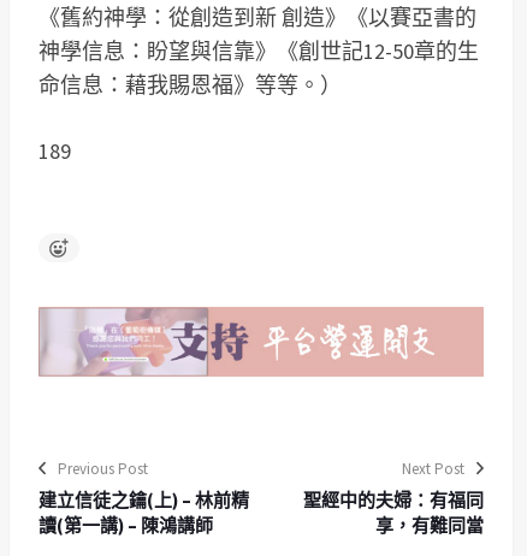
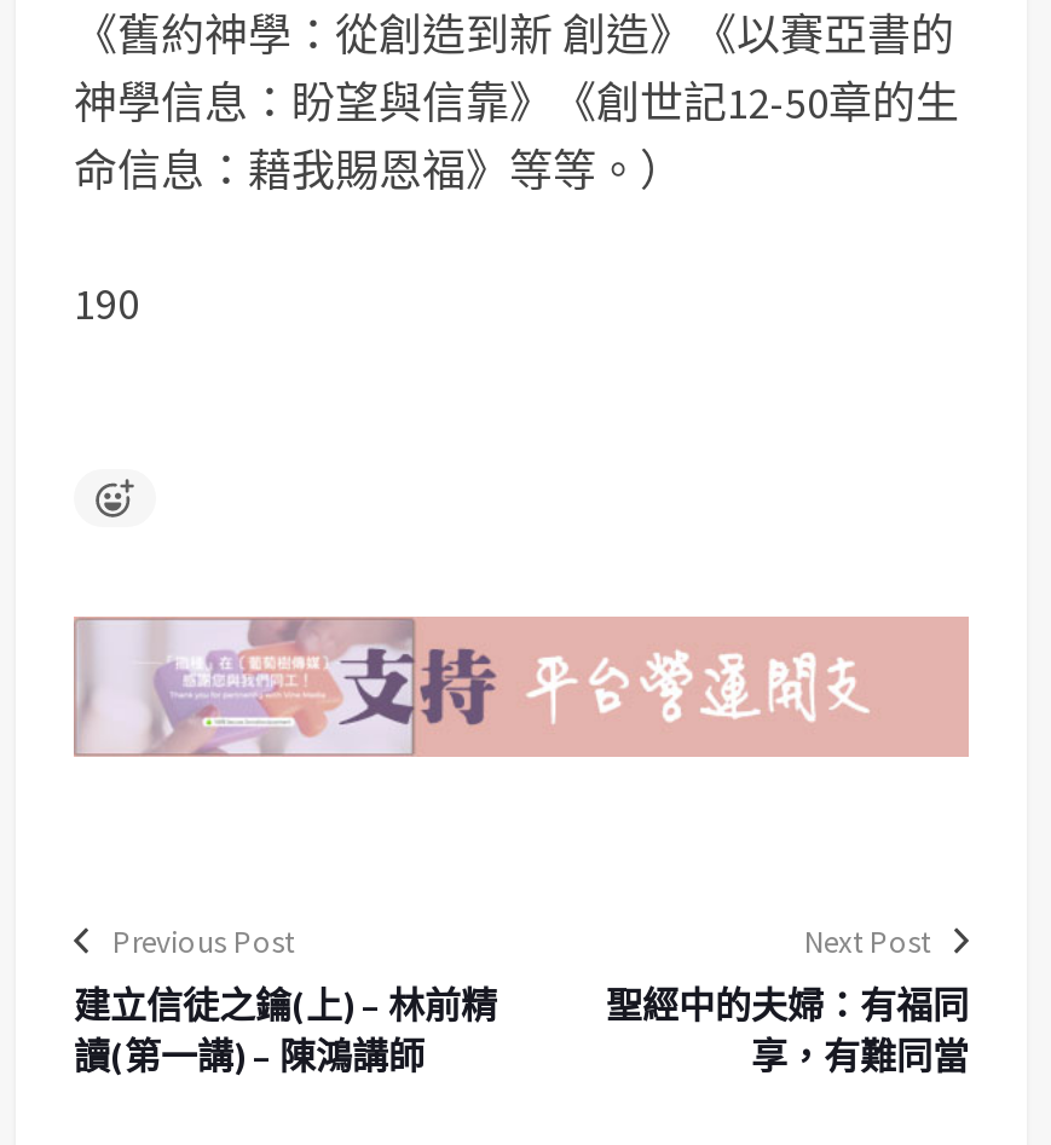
- 189
+ 190
